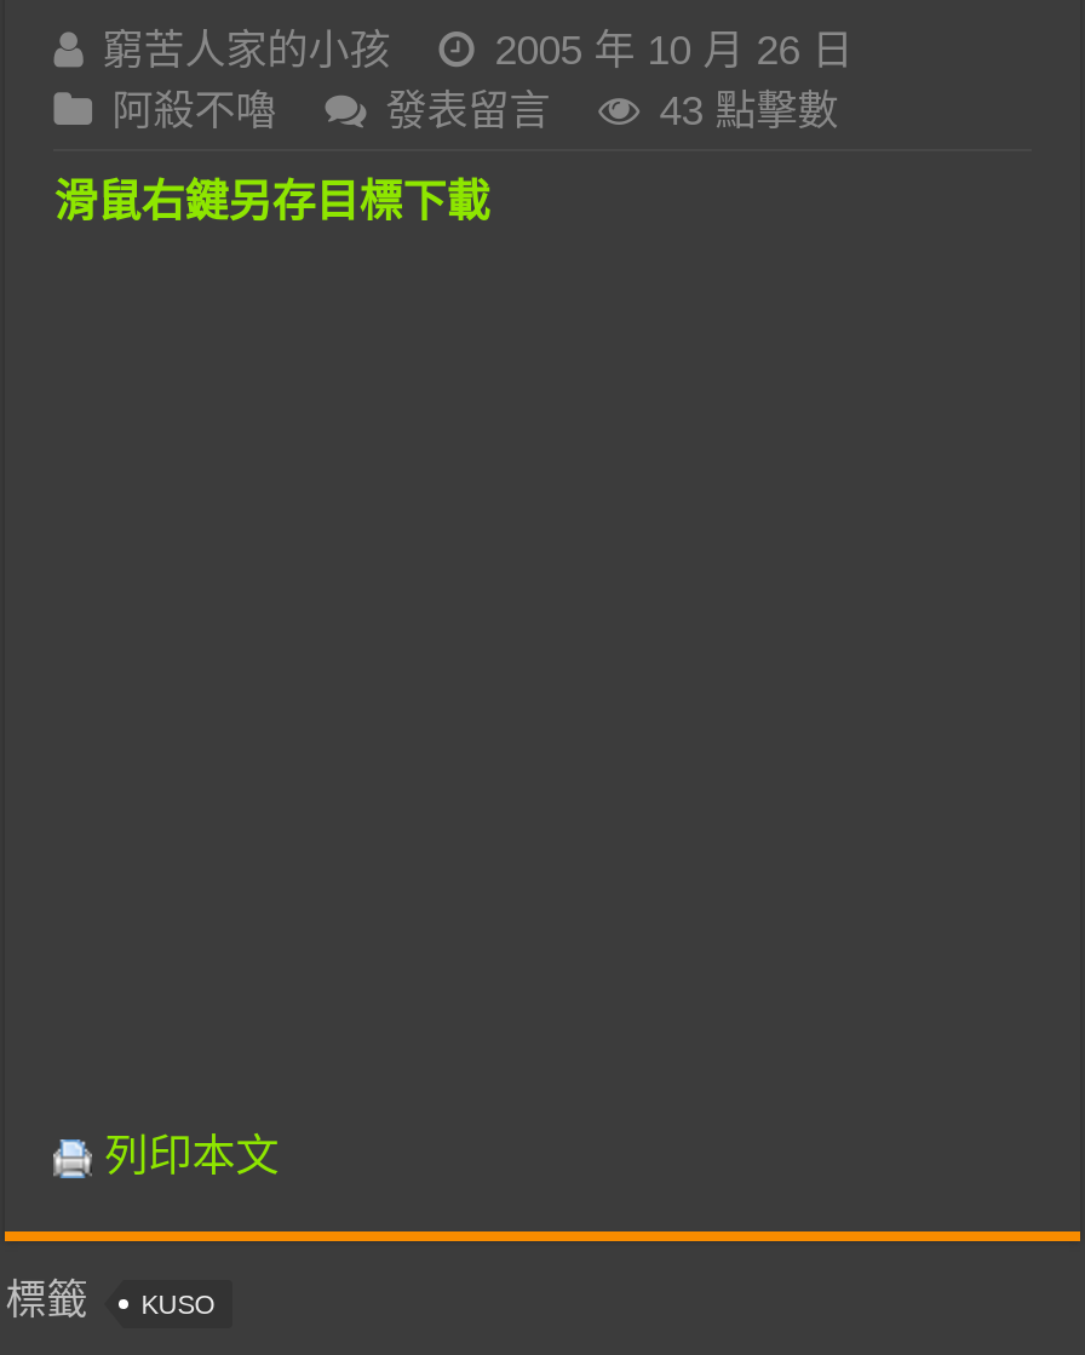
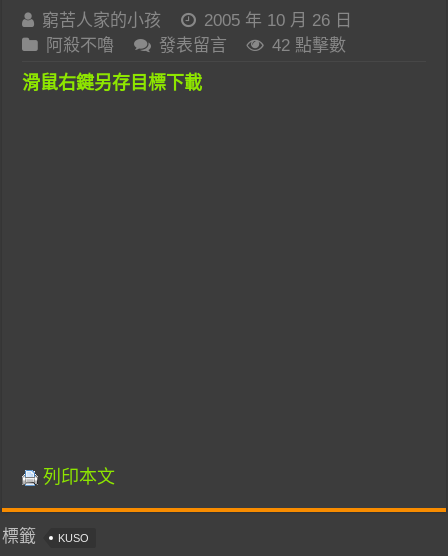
- 43 點擊數
+ 42 點擊數
